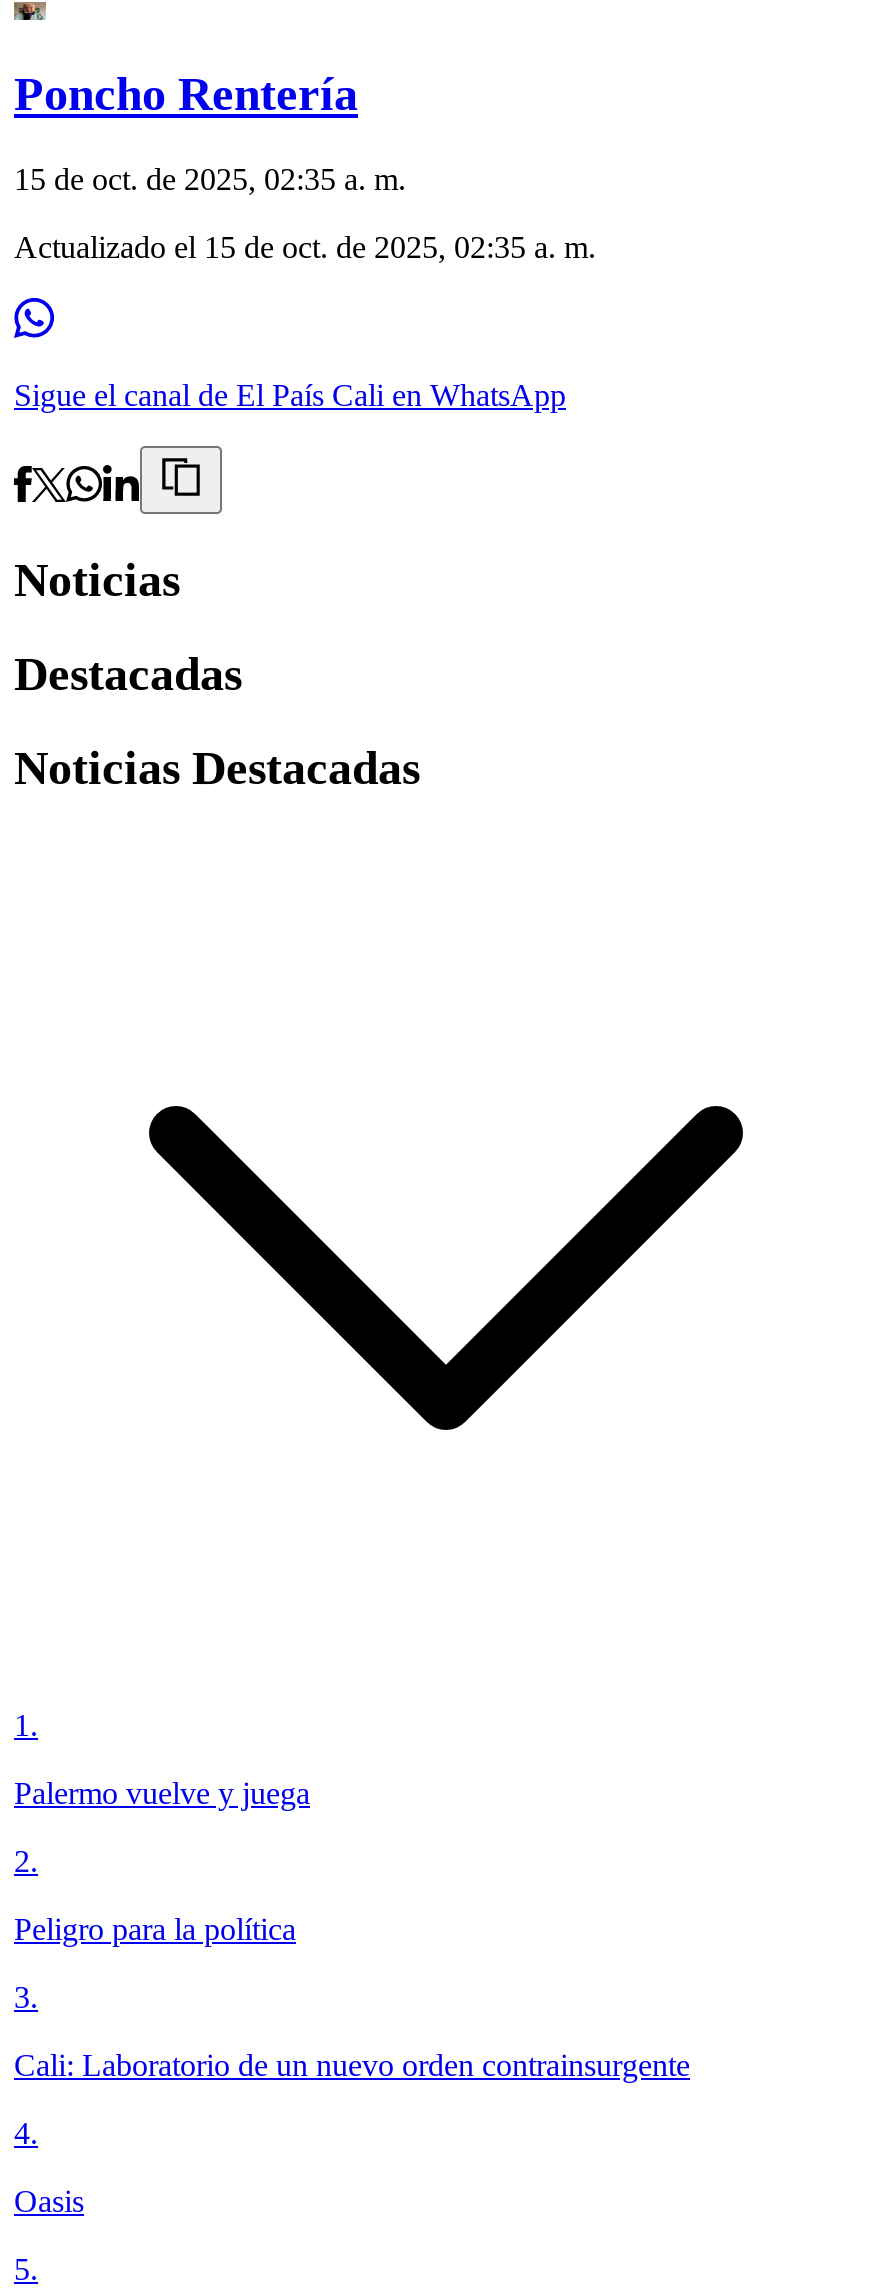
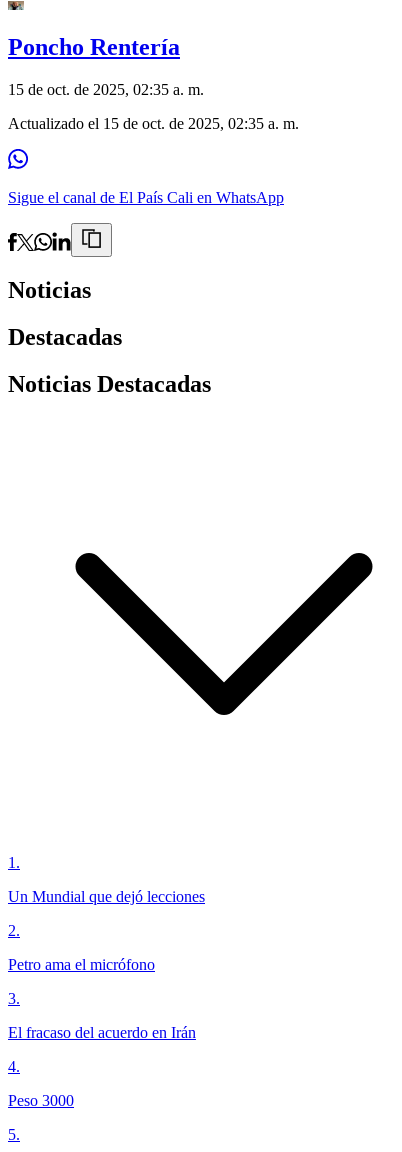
- Palermo vuelve y juega
+ Un Mundial que dejó lecciones

- Peligro para la política
+ Petro ama el micrófono

- Cali: Laboratorio de un nuevo orden contrainsurgente
+ El fracaso del acuerdo en Irán

- Oasis
+ Peso 3000
